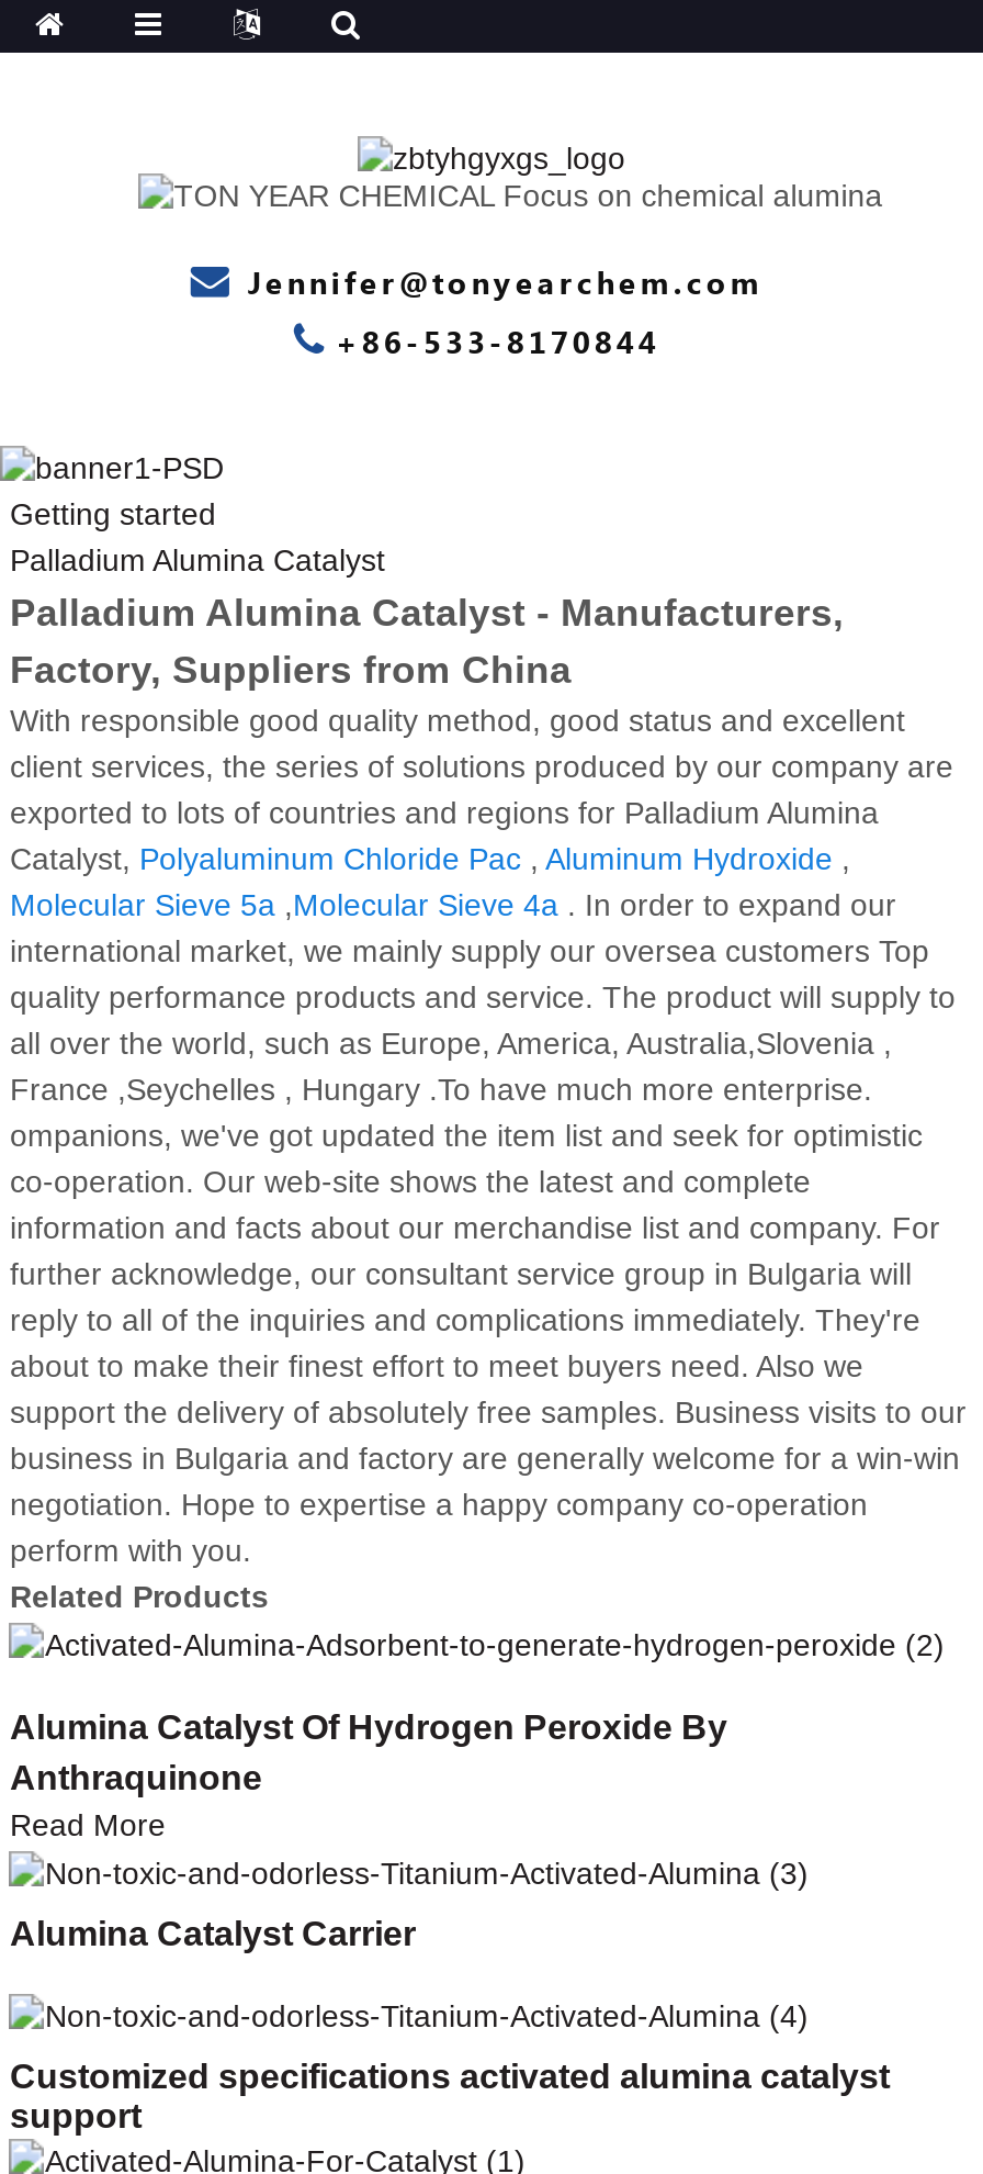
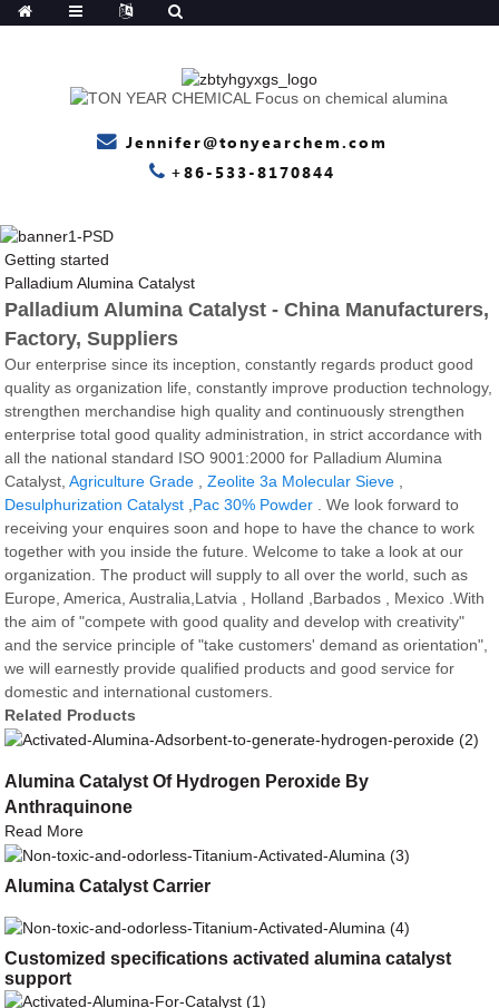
- Palladium Alumina Catalyst - Manufacturers,
- Factory, Suppliers from China
- With responsible good quality method, good status and excellent
- client services, the series of solutions produced by our company are
- exported to lots of countries and regions for Palladium Alumina
- Catalyst, Polyaluminum Chloride Pac, Aluminum Hydroxide,
- Molecular Sieve 5a, Molecular Sieve 4a. In order to expand our
- international market, we mainly supply our oversea customers Top
- quality performance products and service. The product will supply to
- all over the world, such as Europe, America, Australia,Slovenia ,
- France ,Seychelles , Hungary .To have much more enterprise.
- ompanions, we've got updated the item list and seek for optimistic
- co-operation. Our web-site shows the latest and complete
- information and facts about our merchandise list and company. For
- further acknowledge, our consultant service group in Bulgaria will
- reply to all of the inquiries and complications immediately. They're
- about to make their finest effort to meet buyers need. Also we
- support the delivery of absolutely free samples. Business visits to our
- business in Bulgaria and factory are generally welcome for a win-win
- negotiation. Hope to expertise a happy company co-operation
- perform with you.
+ Palladium Alumina Catalyst - China Manufacturers,
+ Factory, Suppliers
+ Our enterprise since its inception, constantly regards product good
+ quality as organization life, constantly improve production technology,
+ strengthen merchandise high quality and continuously strengthen
+ enterprise total good quality administration, in strict accordance with
+ all the national standard ISO 9001:2000 for Palladium Alumina
+ Catalyst, Agriculture Grade, Zeolite 3a Molecular Sieve,
+ Desulphurization Catalyst, Pac 30% Powder. We look forward to
+ receiving your enquires soon and hope to have the chance to work
+ together with you inside the future. Welcome to take a look at our
+ organization. The product will supply to all over the world, such as
+ Europe, America, Australia,Latvia , Holland ,Barbados , Mexico .With
+ the aim of "compete with good quality and develop with creativity"
+ and the service principle of "take customers' demand as orientation",
+ we will earnestly provide qualified products and good service for
+ domestic and international customers.
